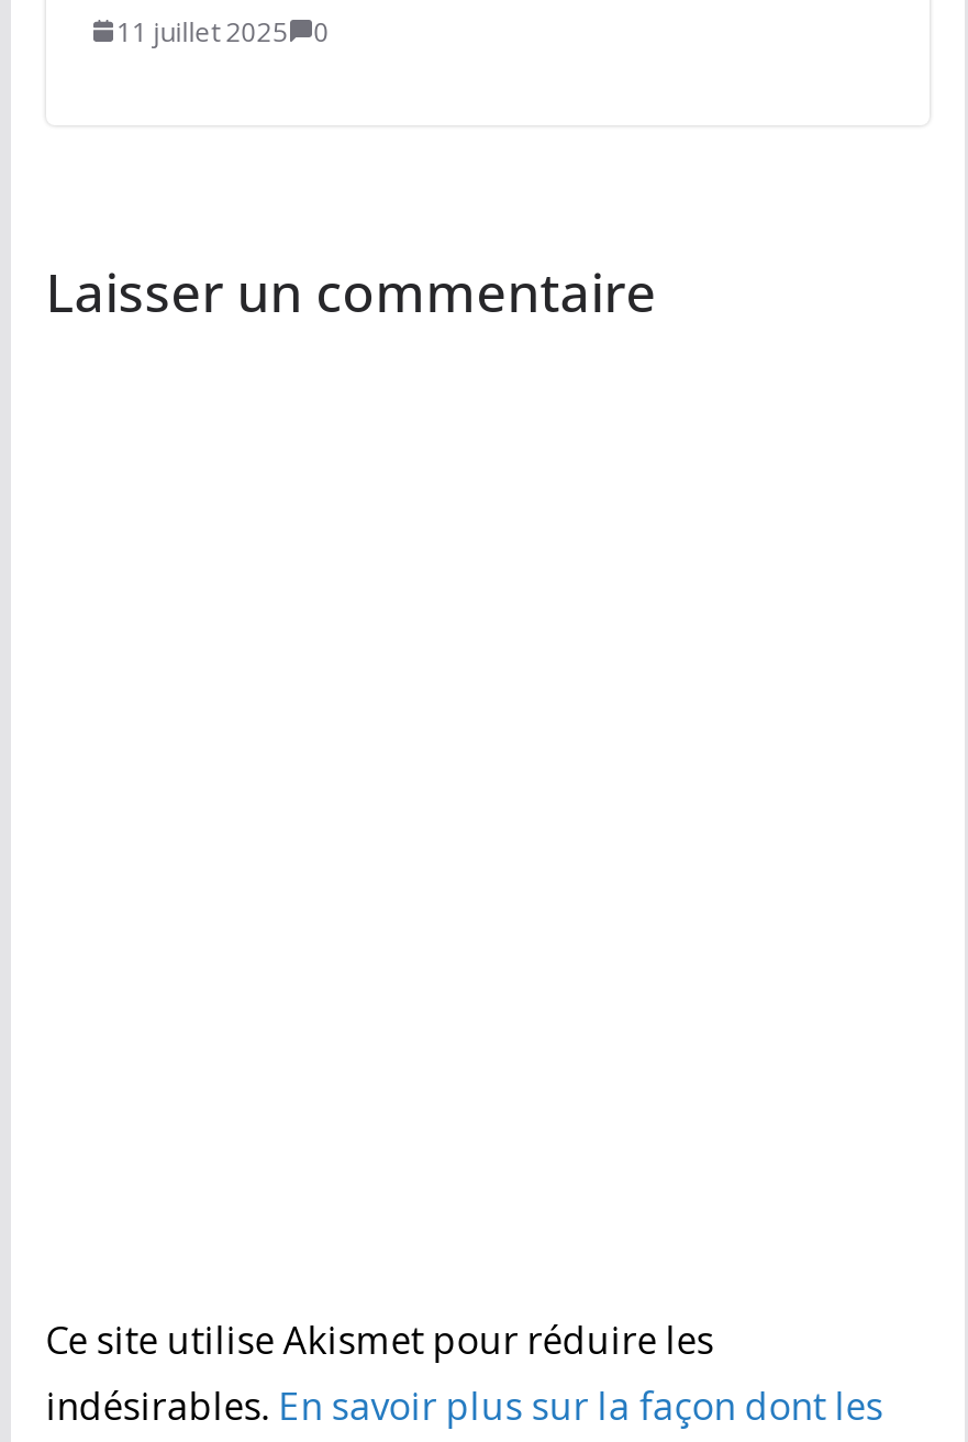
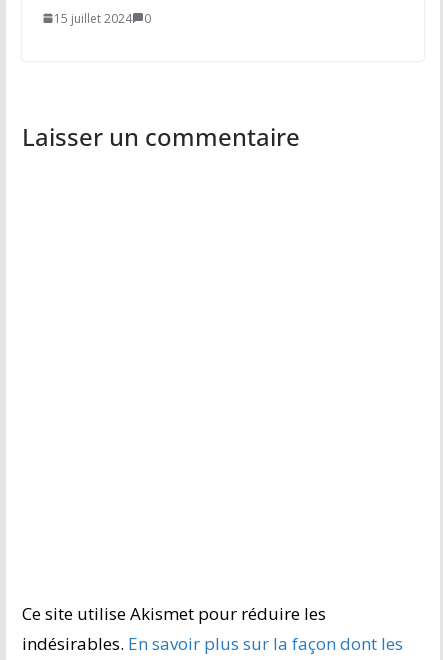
- 11 juillet 2025 0
+ 15 juillet 2024 0
